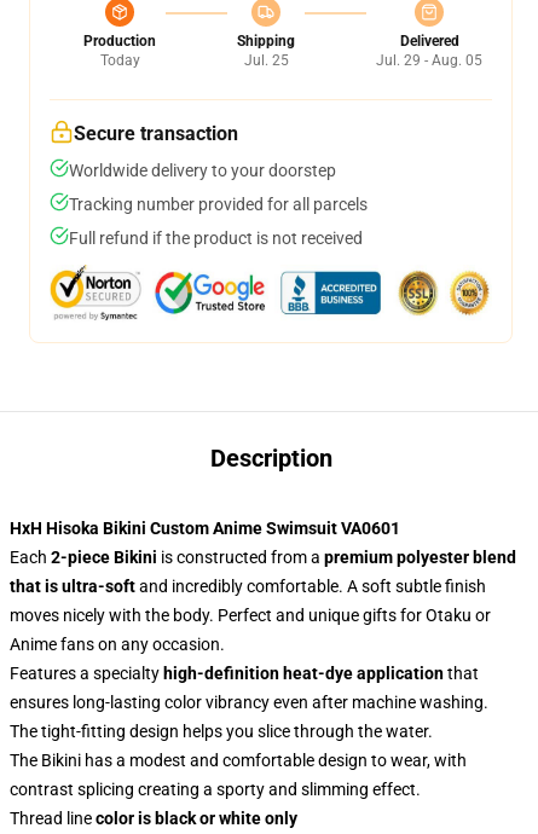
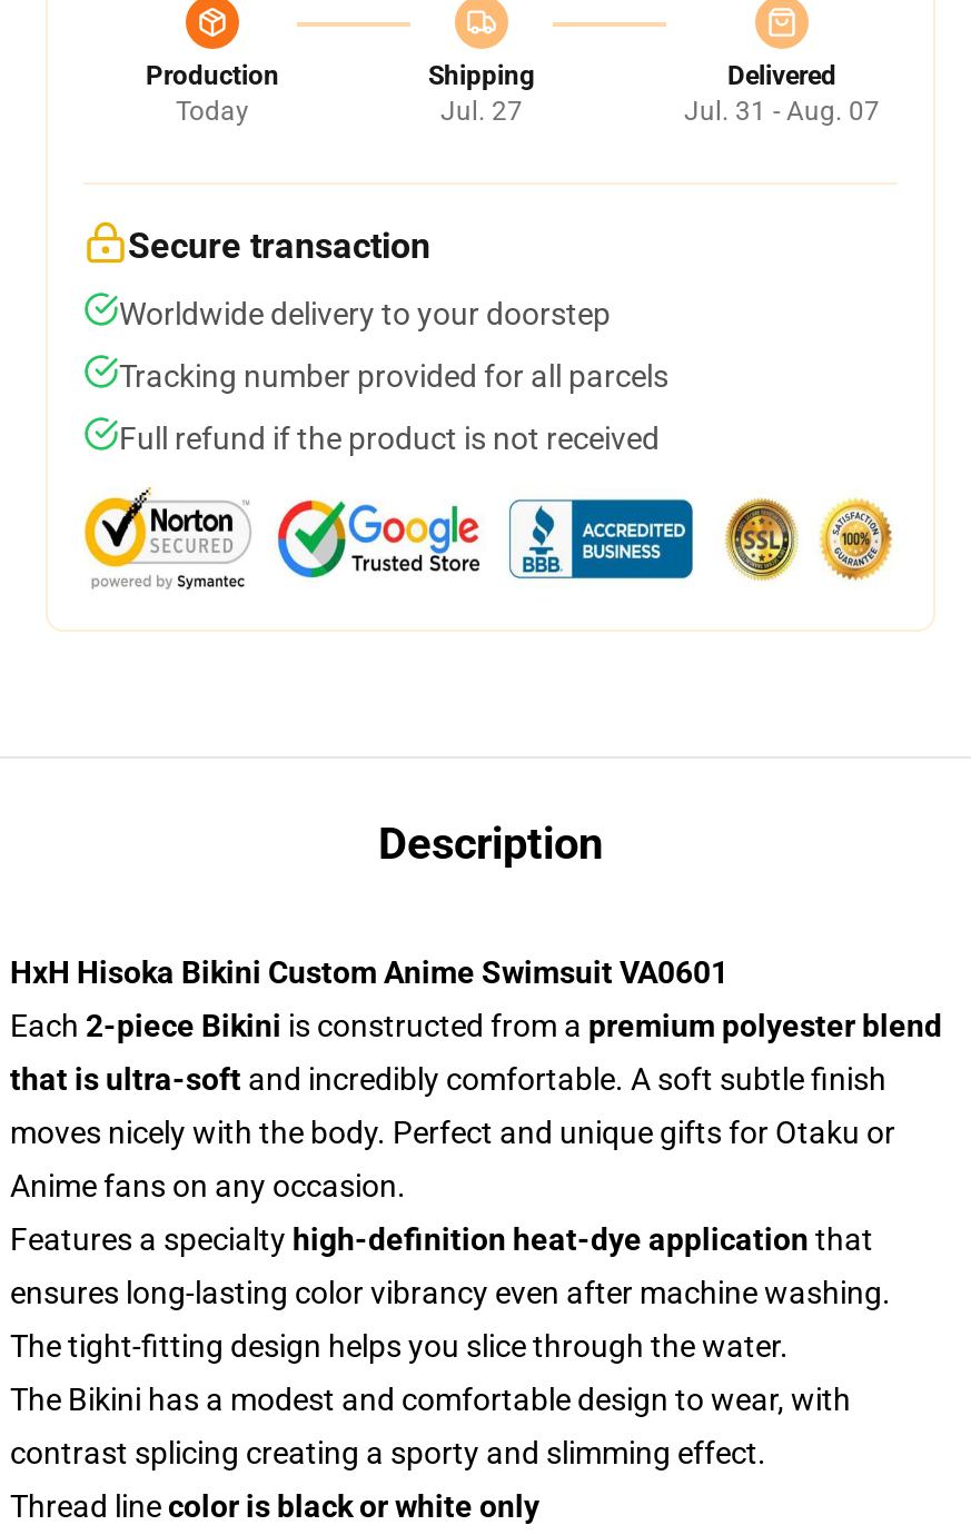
- Jul. 25
+ Jul. 27

- Jul. 29 - Aug. 05
+ Jul. 31 - Aug. 07
